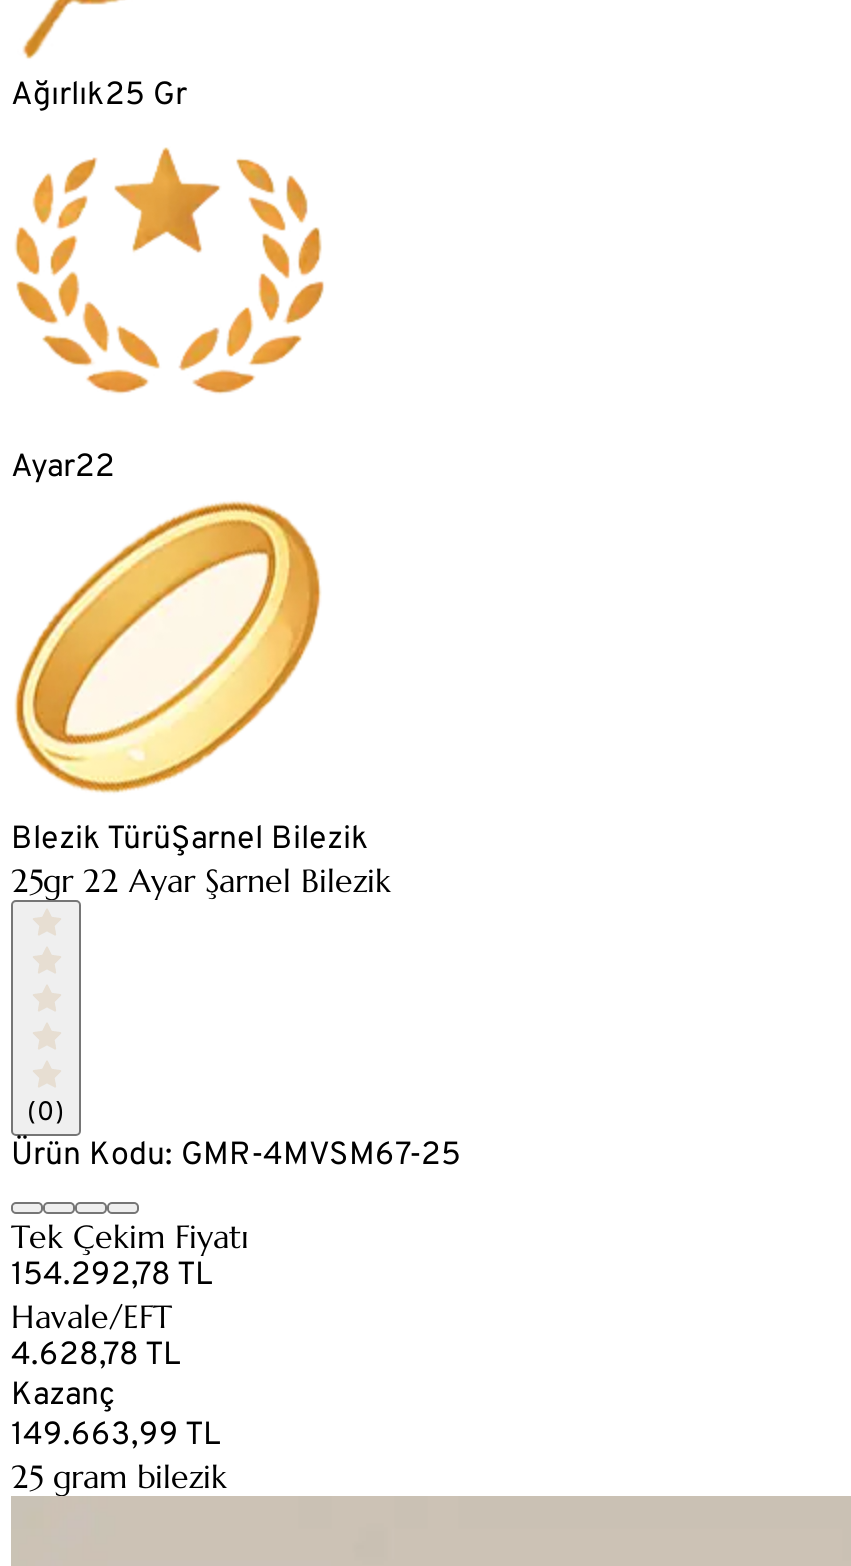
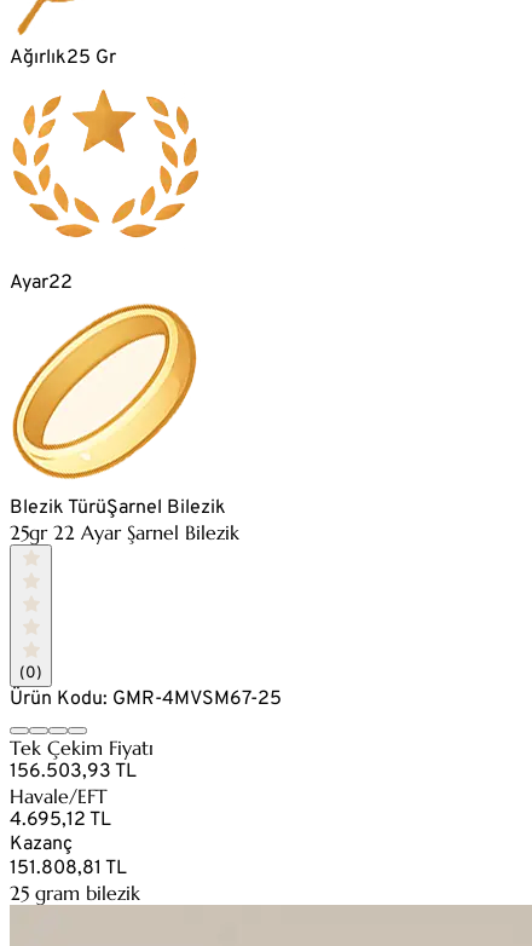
- 154.292,78 TL
+ 156.503,93 TL

- 4.628,78 TL
+ 4.695,12 TL

- 149.663,99 TL
+ 151.808,81 TL
